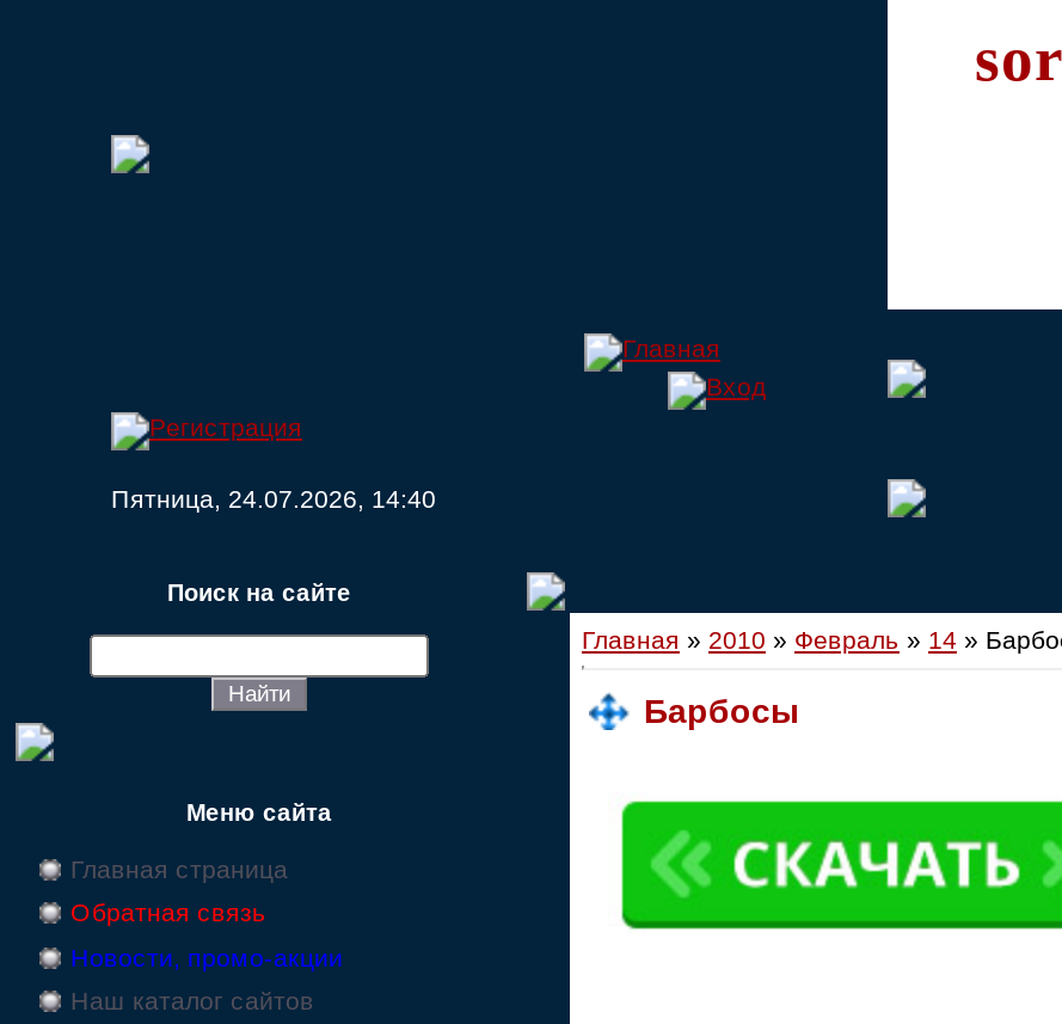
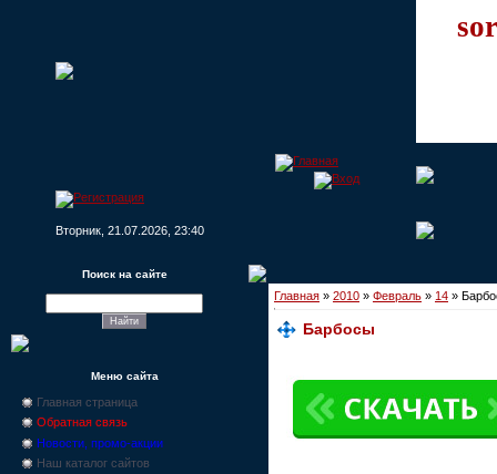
- Пятница, 24.07.2026, 14:40
+ Вторник, 21.07.2026, 23:40

- [image]
+ [image]
